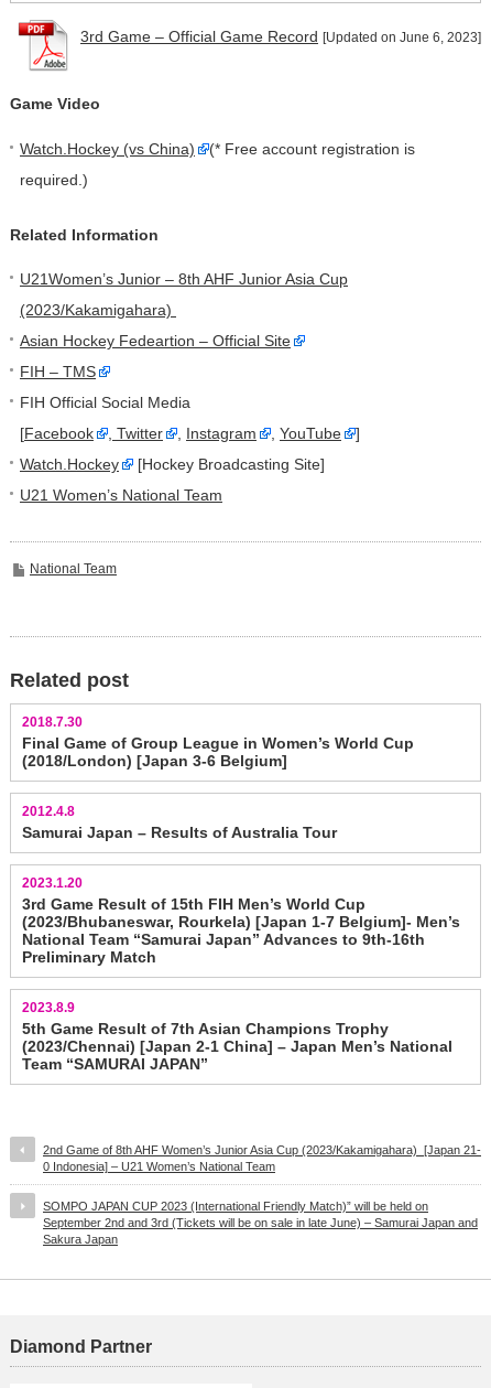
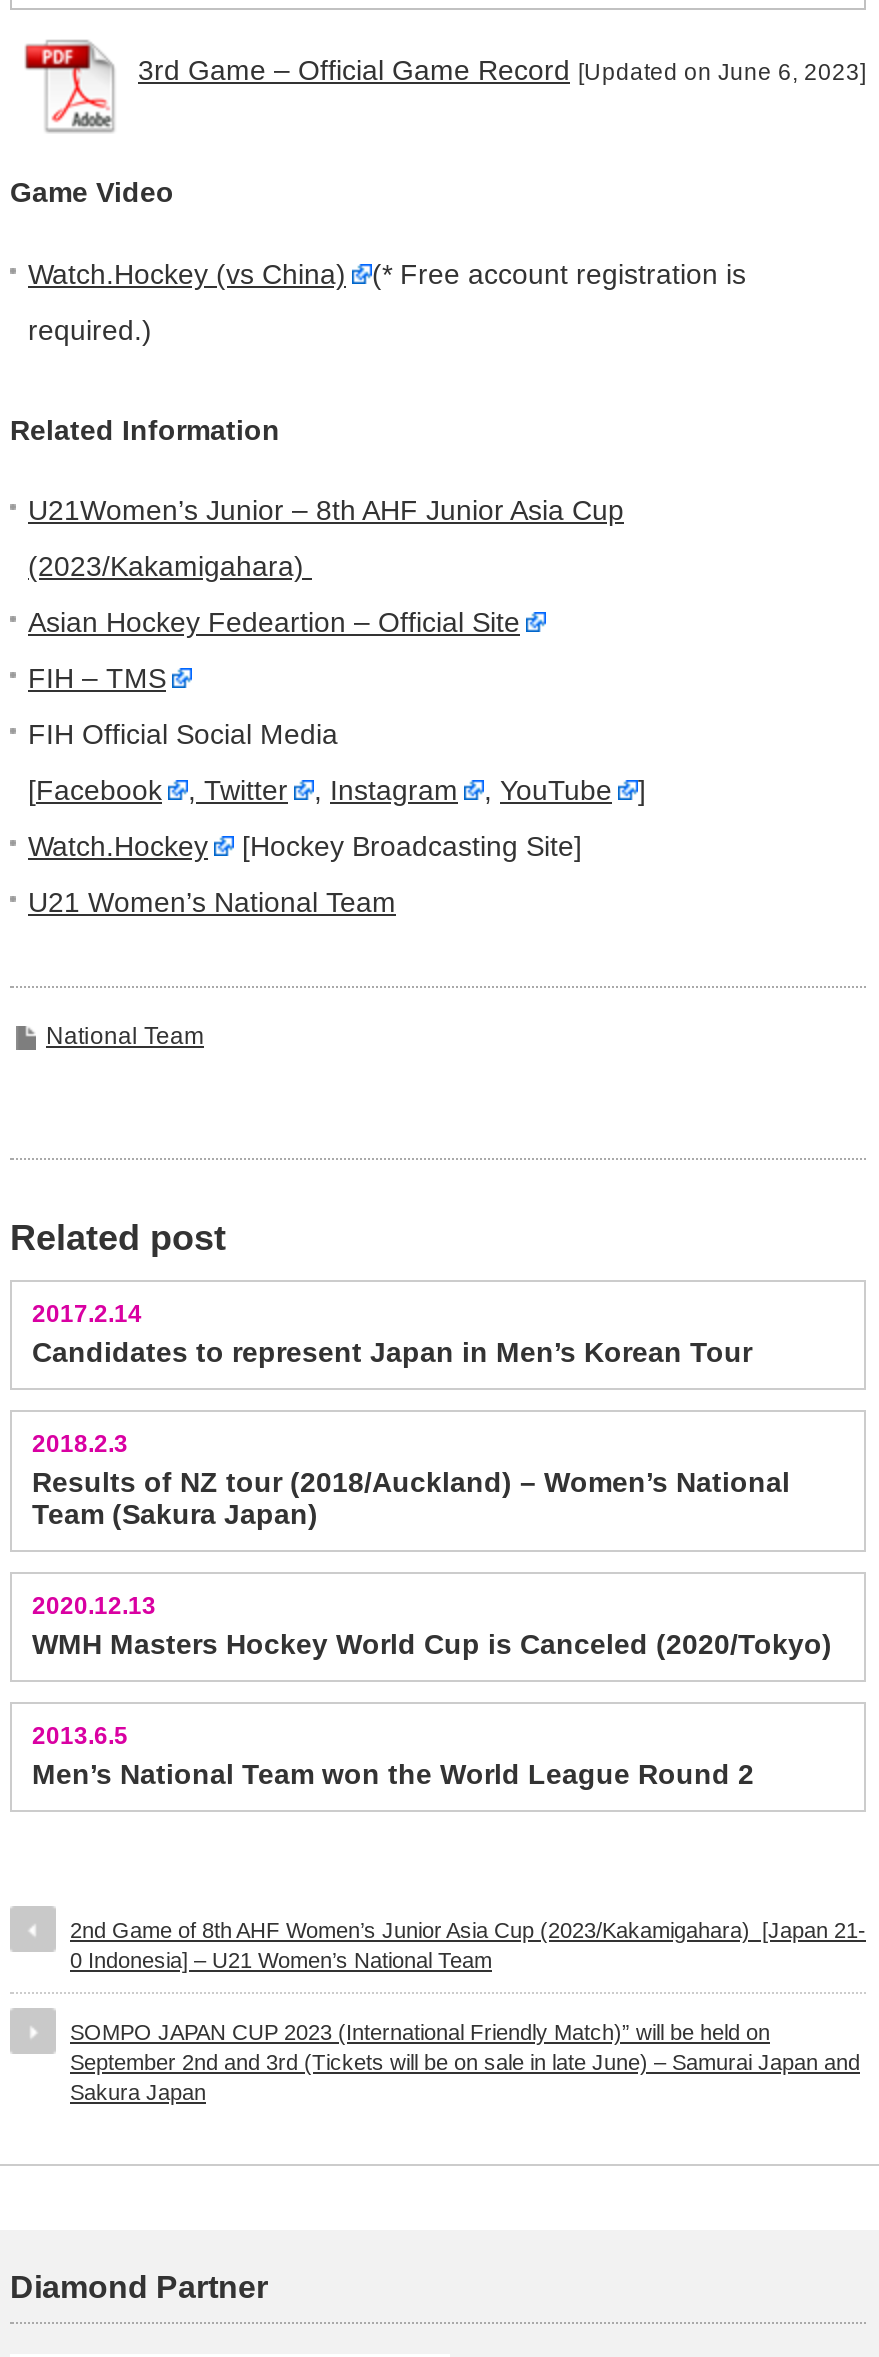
- 2018.7.30
- Final Game of Group League in Women’s World Cup
- (2018/London) [Japan 3-6 Belgium]
+ 2017.2.14
+ Candidates to represent Japan in Men’s Korean Tour

- 2012.4.8
- Samurai Japan – Results of Australia Tour
+ 2018.2.3
+ Results of NZ tour (2018/Auckland) – Women’s National
+ Team (Sakura Japan)

- 2023.1.20
- 3rd Game Result of 15th FIH Men’s World Cup
- (2023/Bhubaneswar, Rourkela) [Japan 1-7 Belgium]- Men’s
- National Team “Samurai Japan” Advances to 9th-16th
- Preliminary Match
+ 2020.12.13
+ WMH Masters Hockey World Cup is Canceled (2020/Tokyo)

- 2023.8.9
- 5th Game Result of 7th Asian Champions Trophy
- (2023/Chennai) [Japan 2-1 China] – Japan Men’s National
- Team “SAMURAI JAPAN”
+ 2013.6.5
+ Men’s National Team won the World League Round 2
